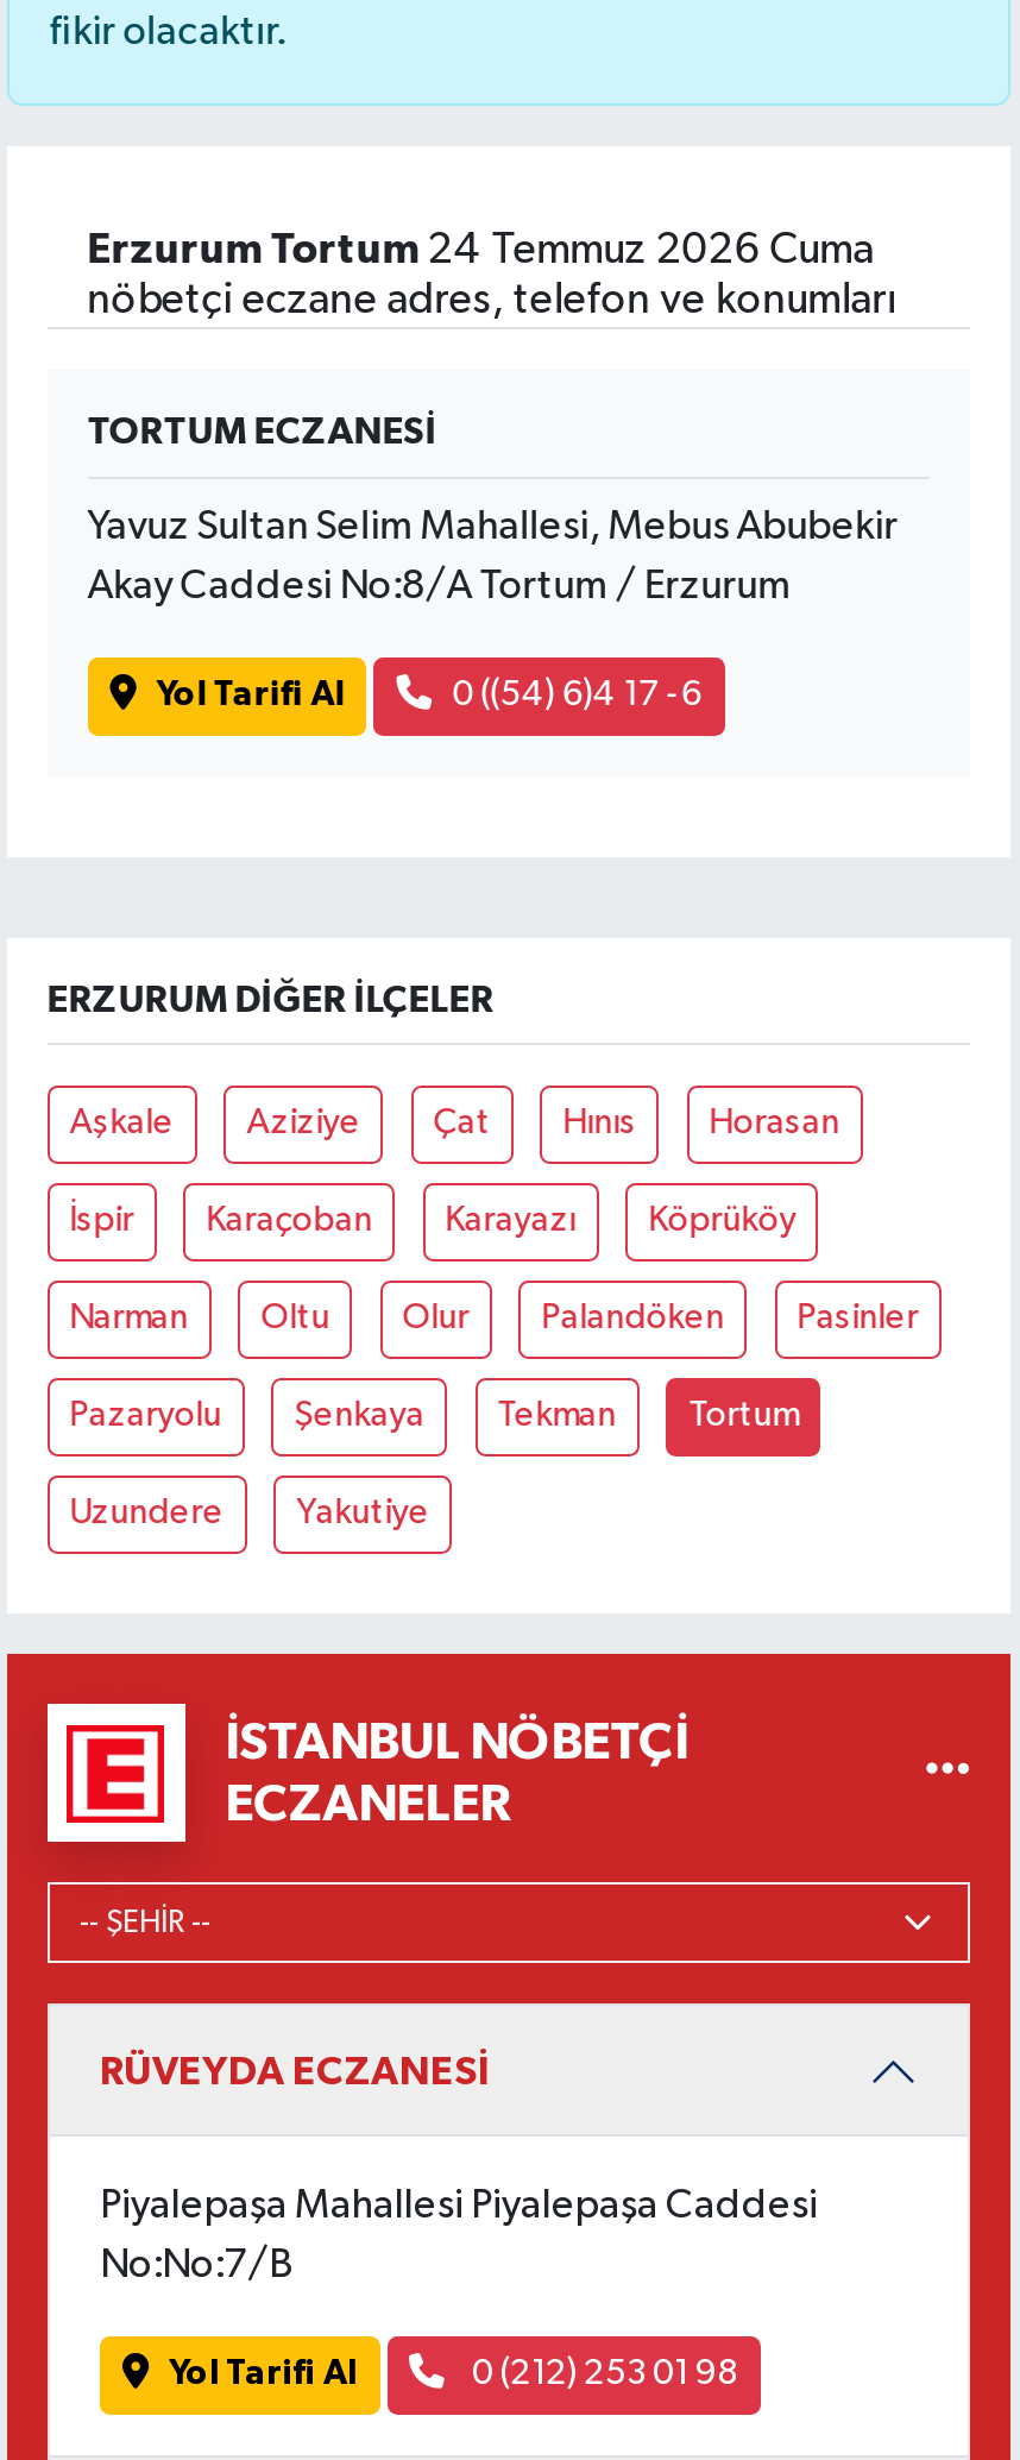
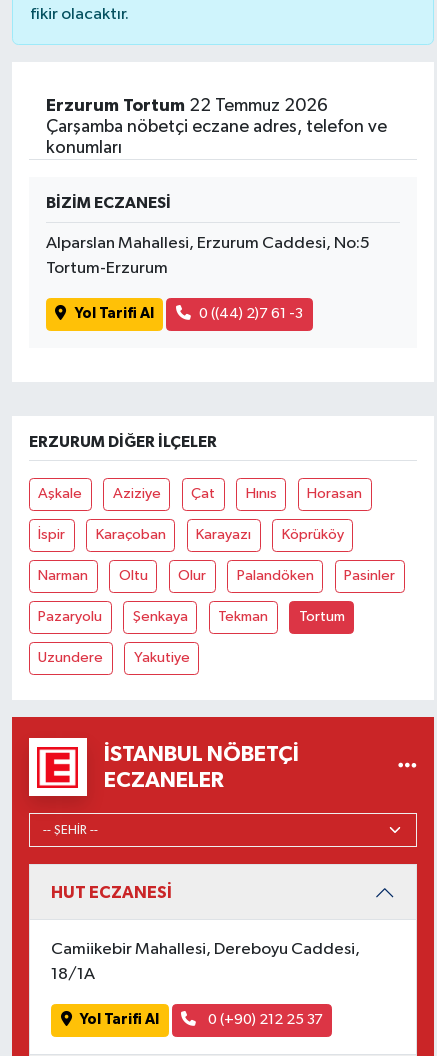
- Erzurum Tortum 24 Temmuz 2026 Cuma
- nöbetçi eczane adres, telefon ve konumları
+ Erzurum Tortum 22 Temmuz 2026
+ Çarşamba nöbetçi eczane adres, telefon ve
+ konumları

- TORTUM ECZANESİ
+ BİZİM ECZANESİ

- Yavuz Sultan Selim Mahallesi, Mebus Abubekir
+ Alparslan Mahallesi, Erzurum Caddesi, No:5

- Akay Caddesi No:8/A Tortum / Erzurum
+ Tortum-Erzurum

- 0 ((54) 6)4 17 -6
+ 0 ((44) 2)7 61 -3

- RÜVEYDA ECZANESİ
+ HUT ECZANESİ

- Piyalepaşa Mahallesi Piyalepaşa Caddesi
+ Camiikebir Mahallesi, Dereboyu Caddesi,

- No:No:7/B
+ 18/1A

- 0 (212) 253 01 98
+ 0 (+90) 212 25 37
